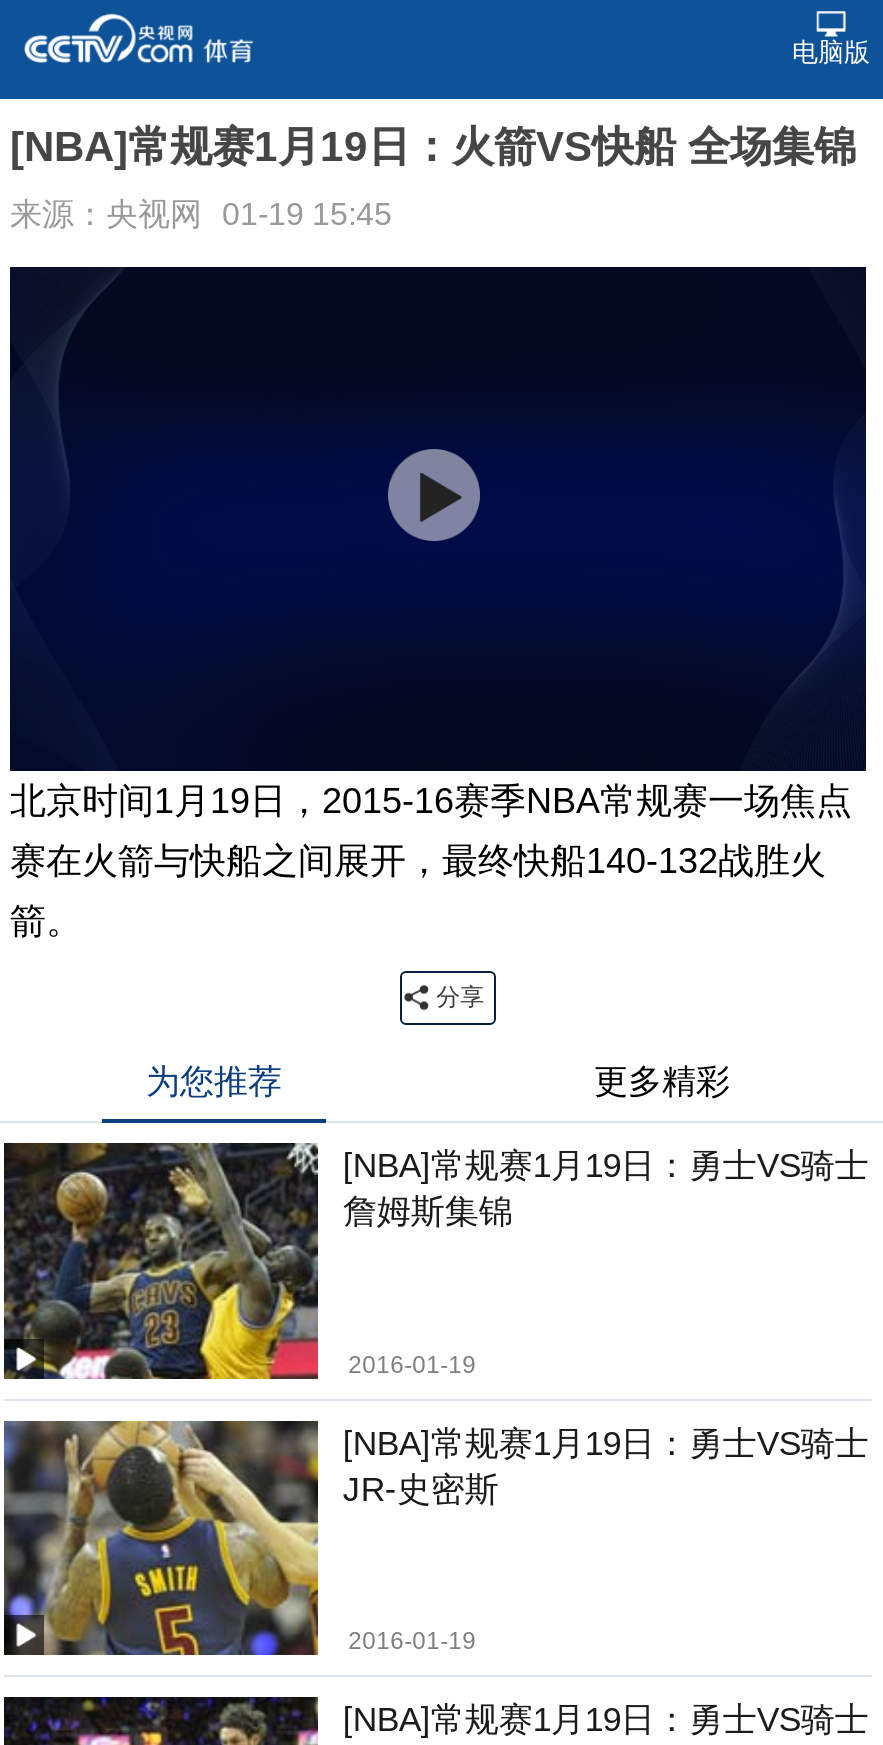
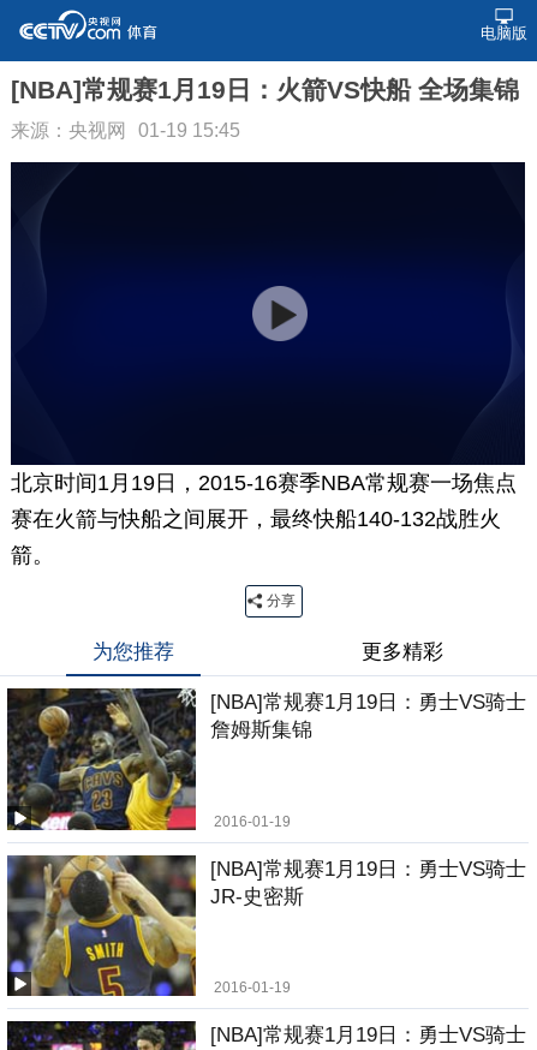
- [image]
+ [image]
